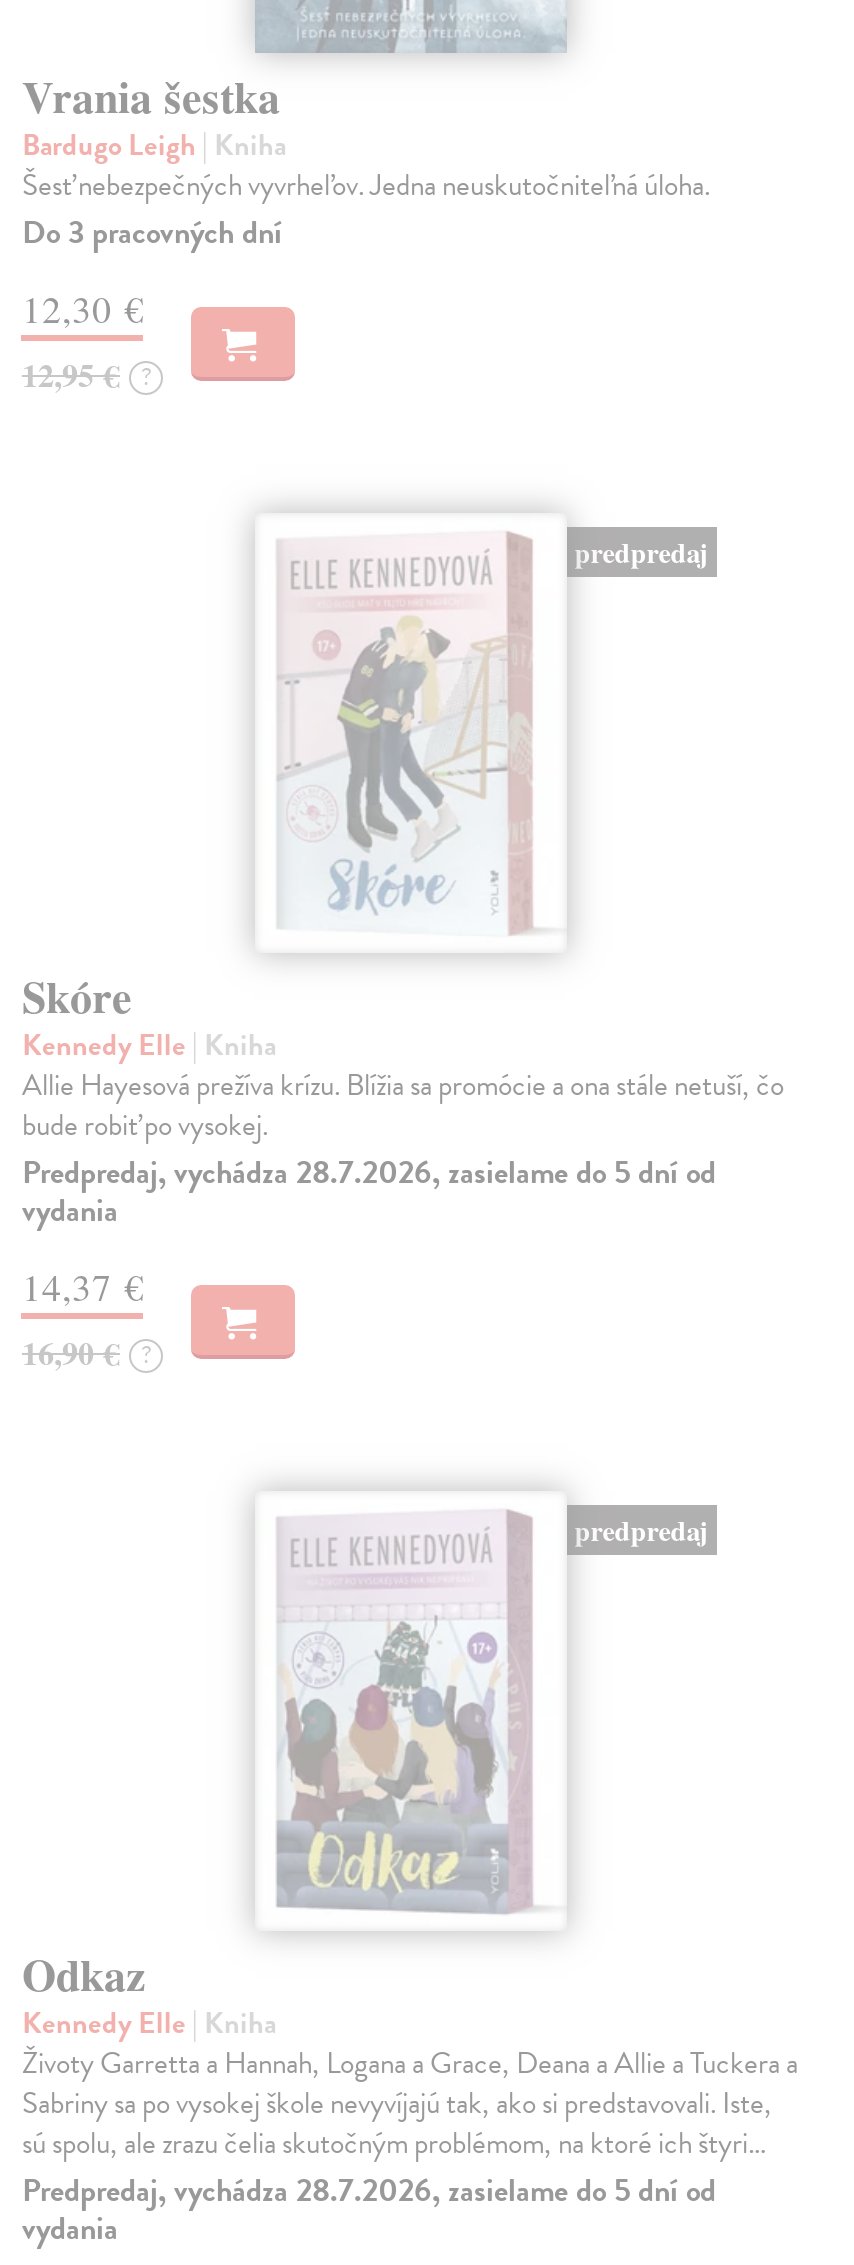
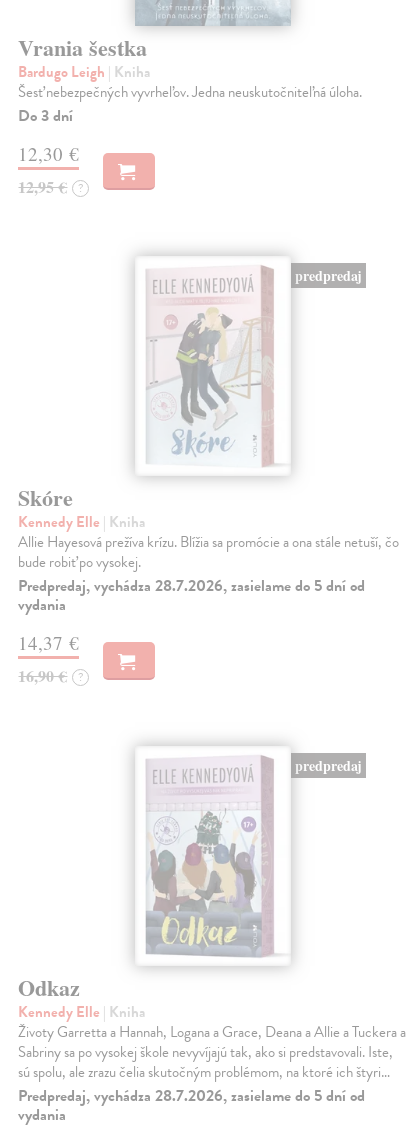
- Do 3 pracovných dní
+ Do 3 dní
